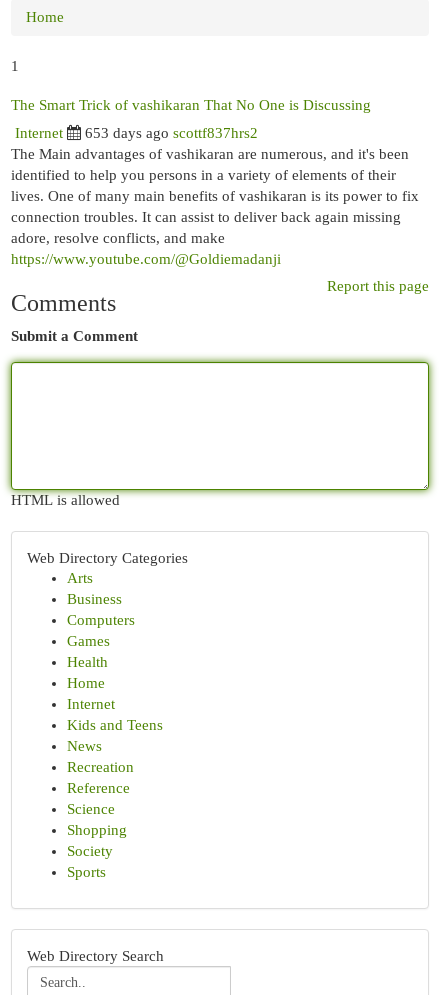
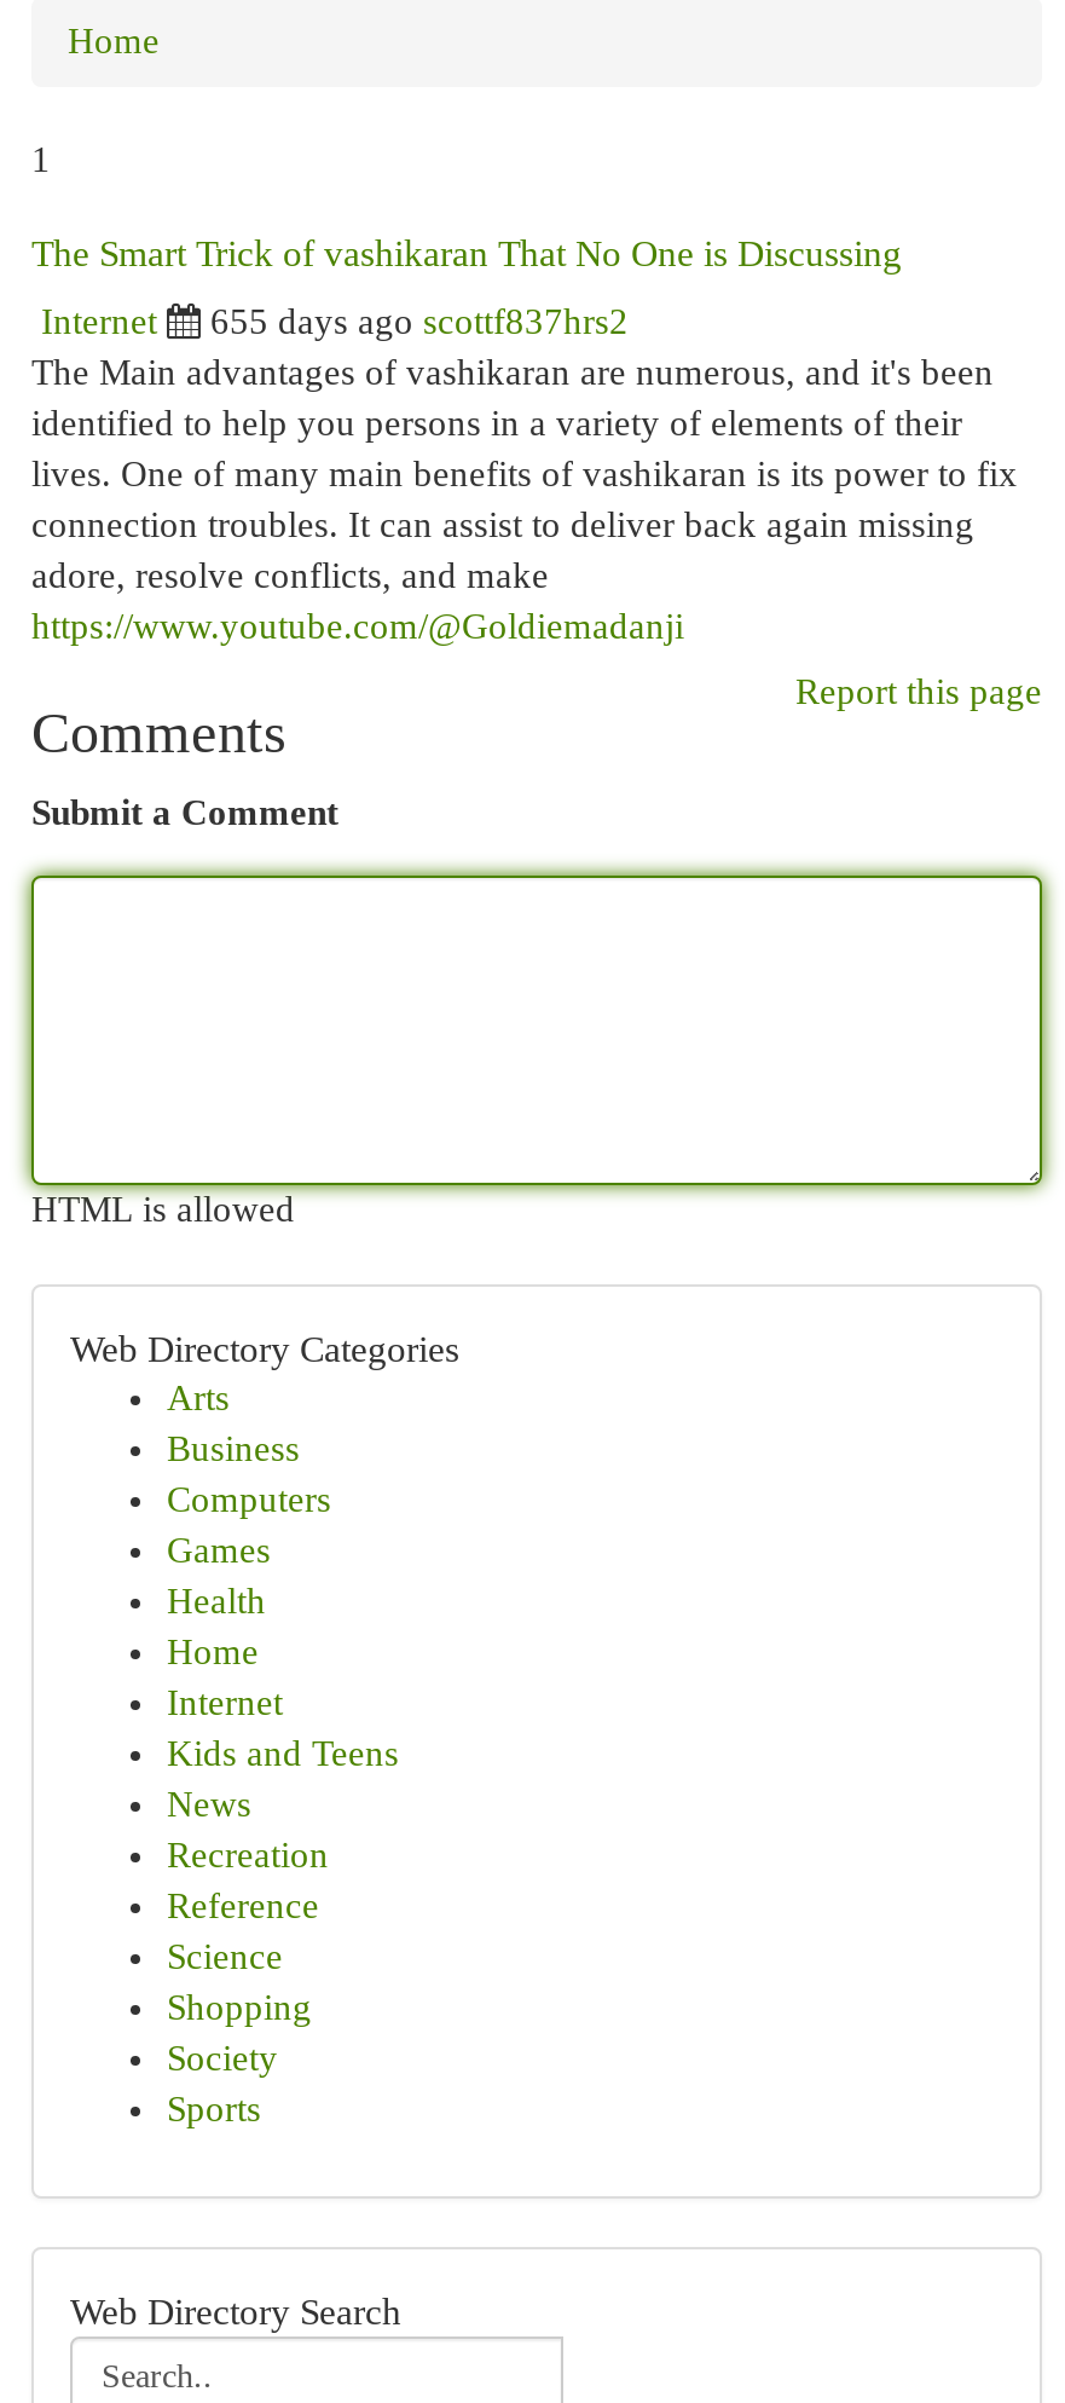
- 653 days ago scottf837hrs2
+ 655 days ago scottf837hrs2
